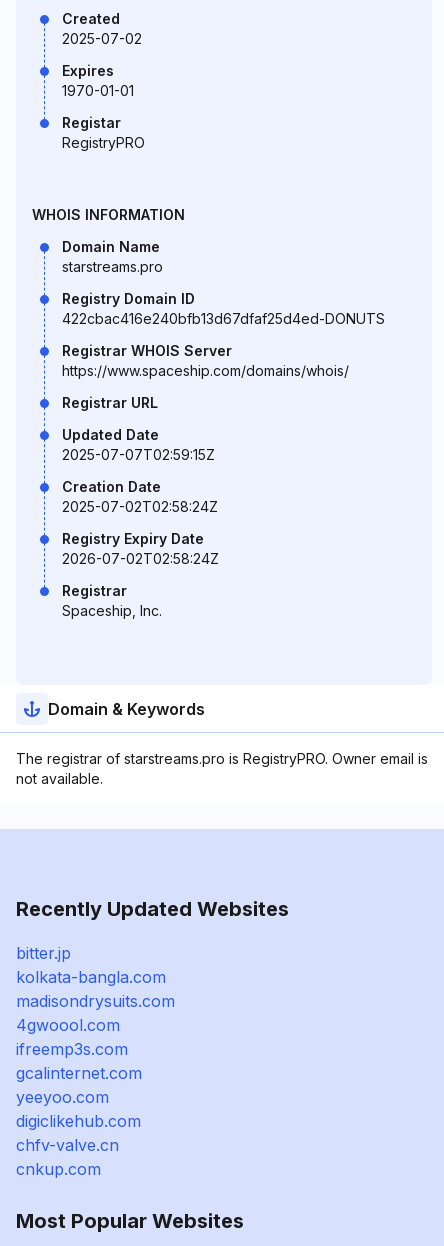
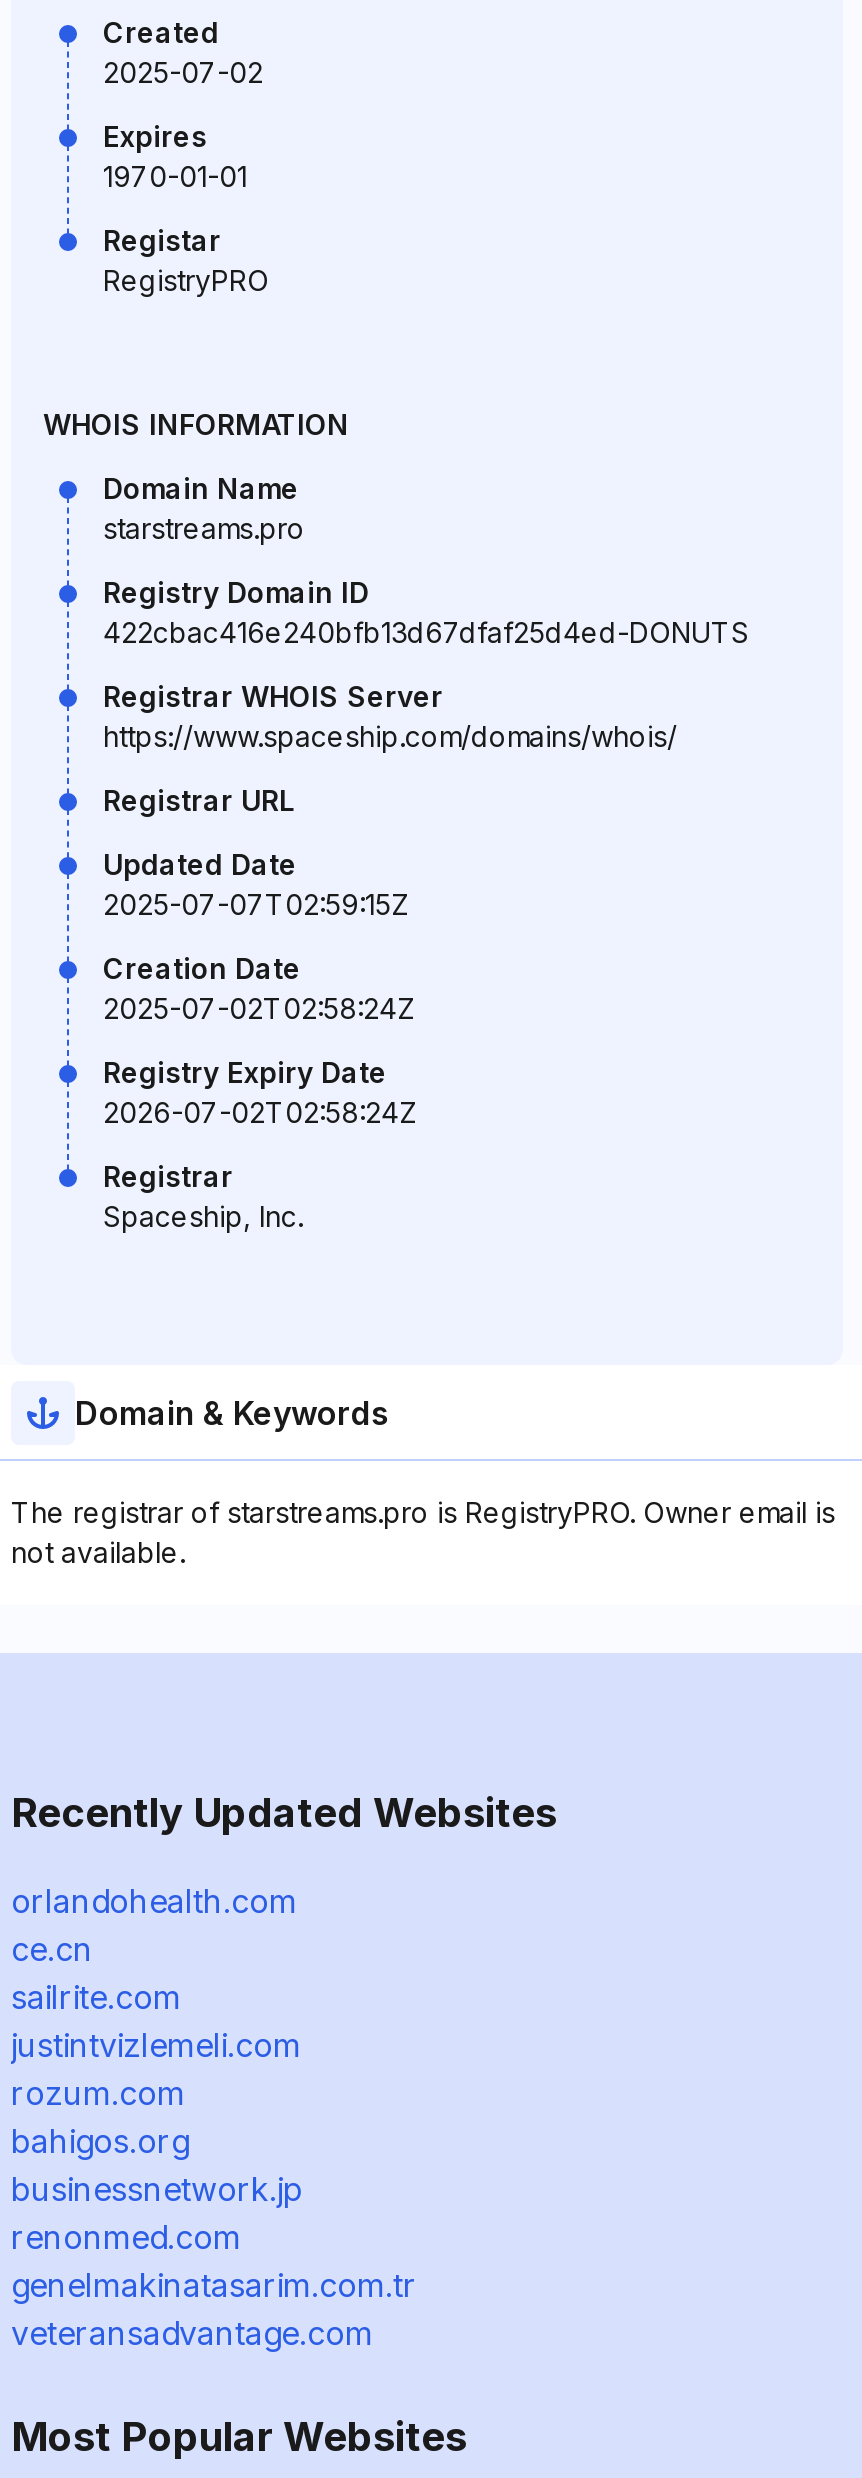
- bitter.jp
- kolkata-bangla.com
- madisondrysuits.com
- 4gwoool.com
- ifreemp3s.com
- gcalinternet.com
- yeeyoo.com
- digiclikehub.com
- chfv-valve.cn
- cnkup.com
+ orlandohealth.com
+ ce.cn
+ sailrite.com
+ justintvizlemeli.com
+ rozum.com
+ bahigos.org
+ businessnetwork.jp
+ renonmed.com
+ genelmakinatasarim.com.tr
+ veteransadvantage.com
